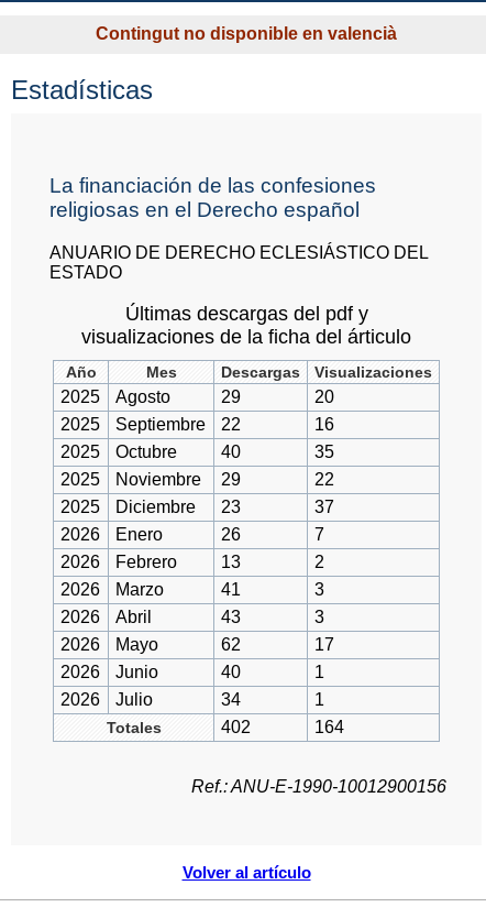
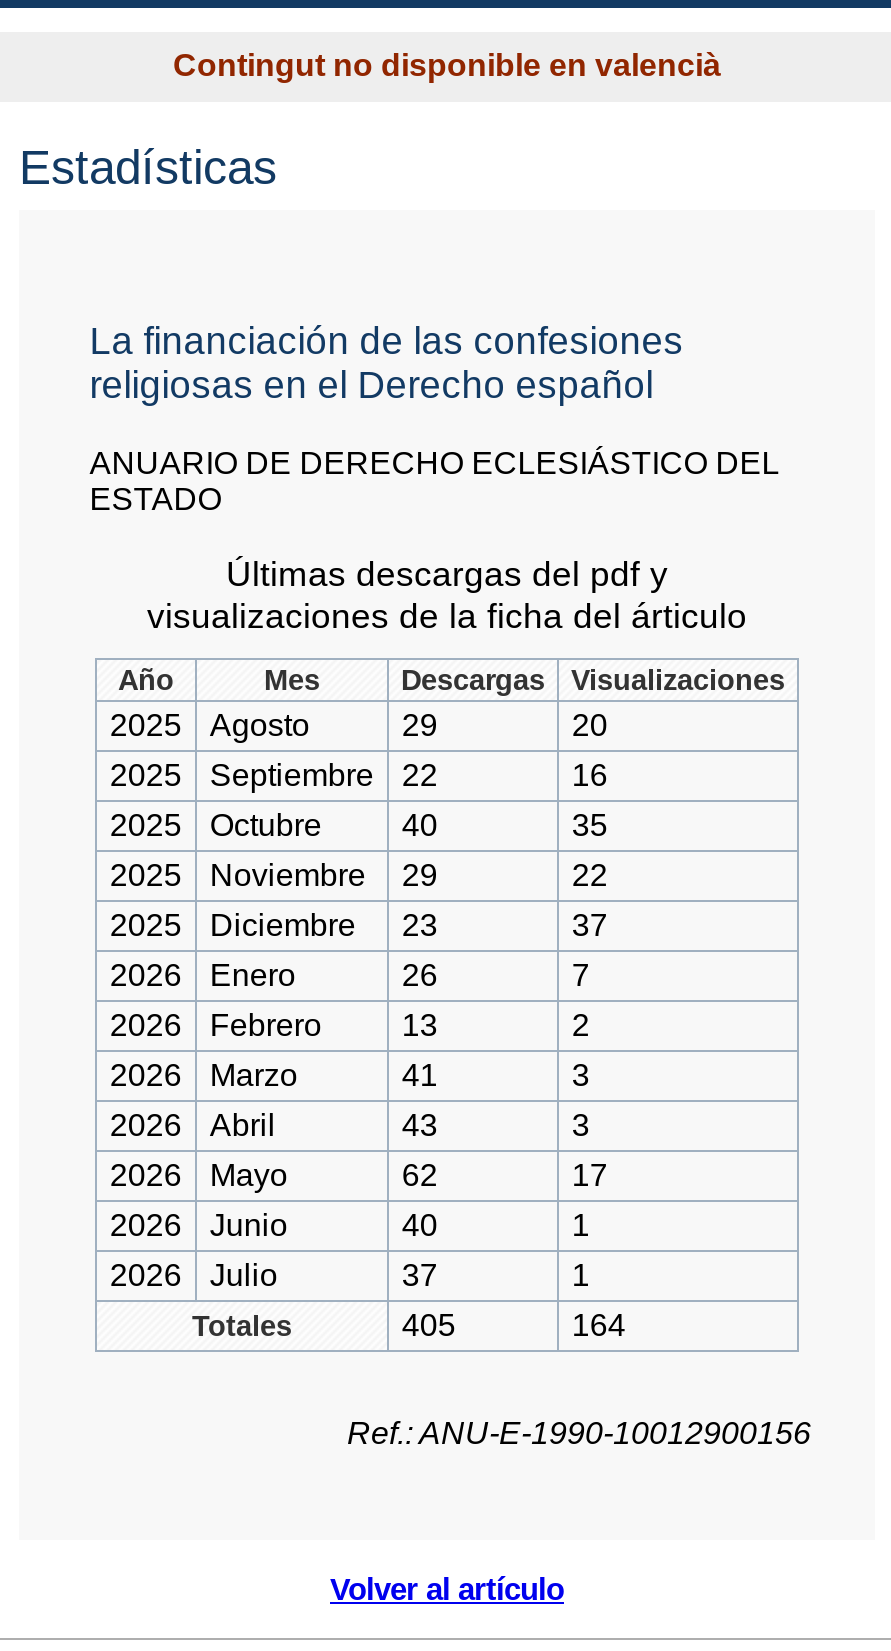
- 34
+ 37

- 402
+ 405
